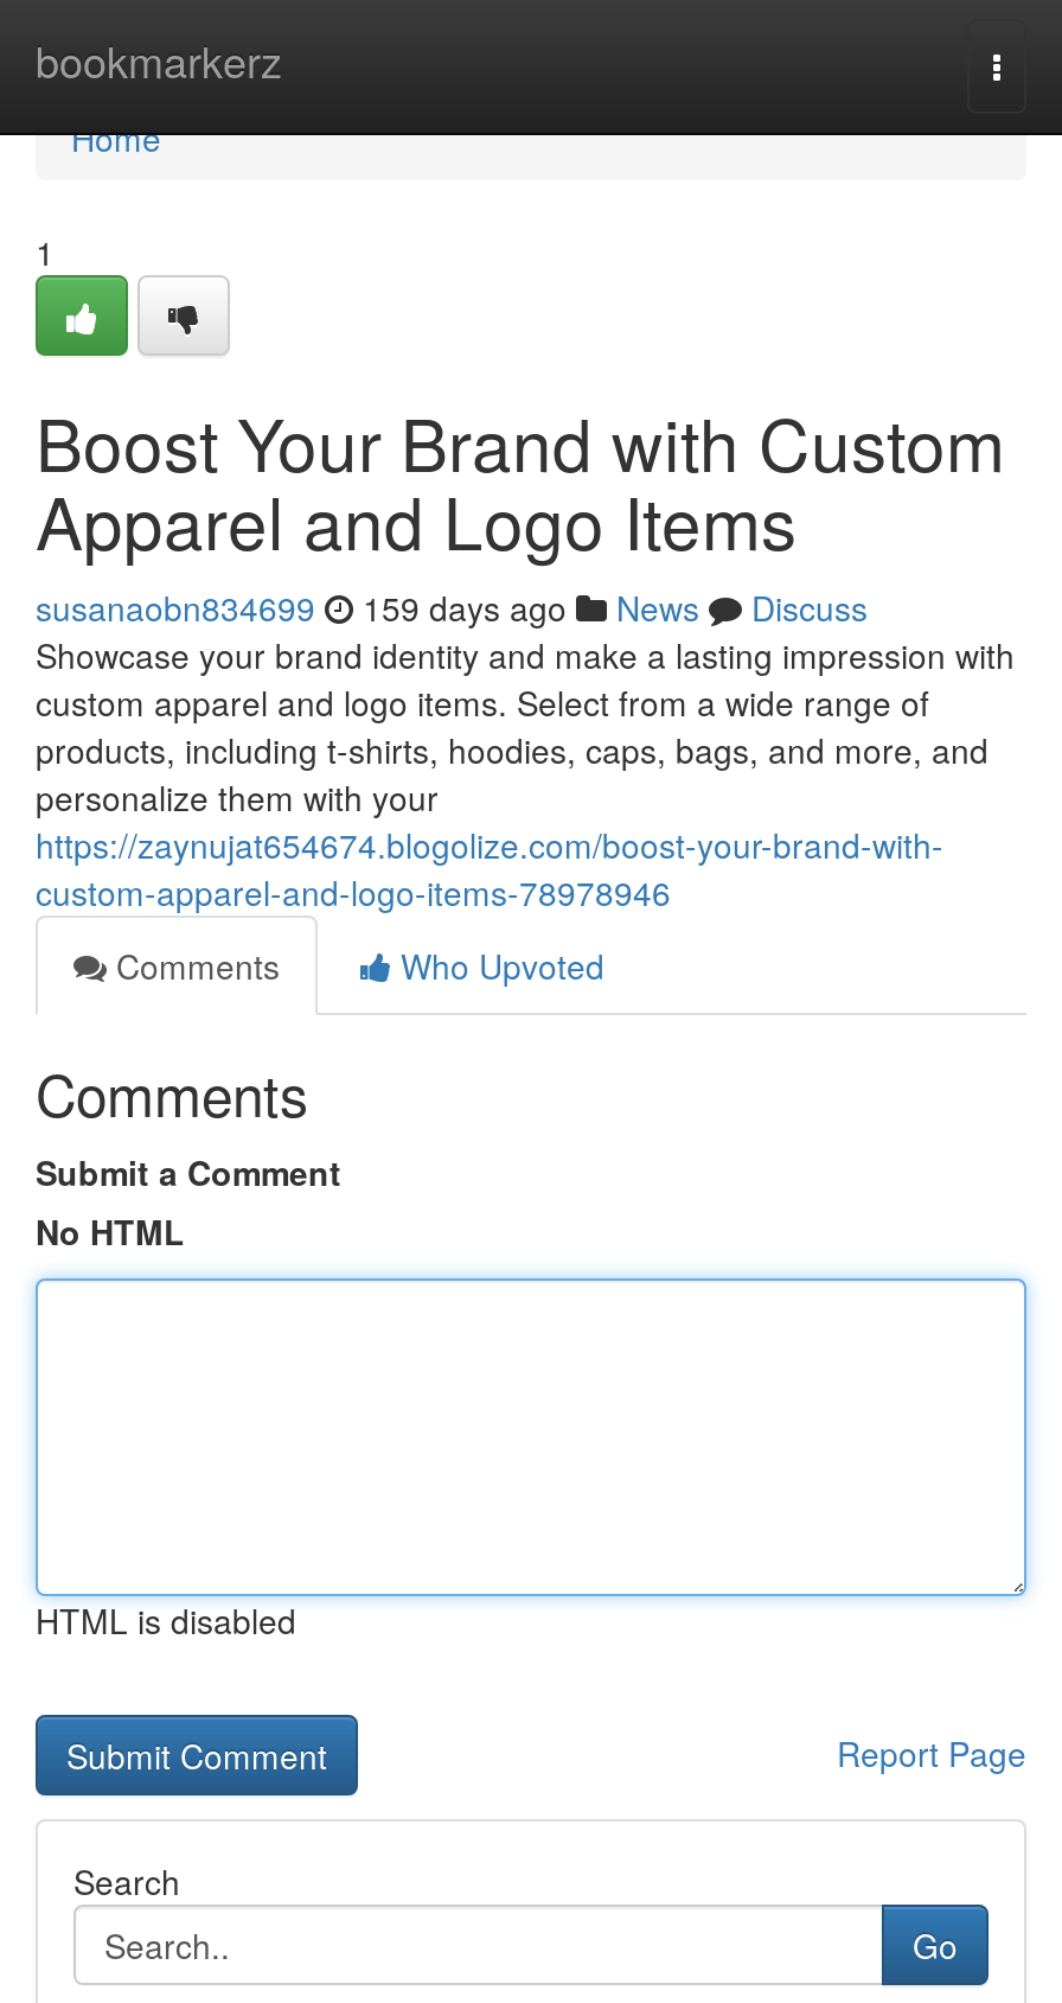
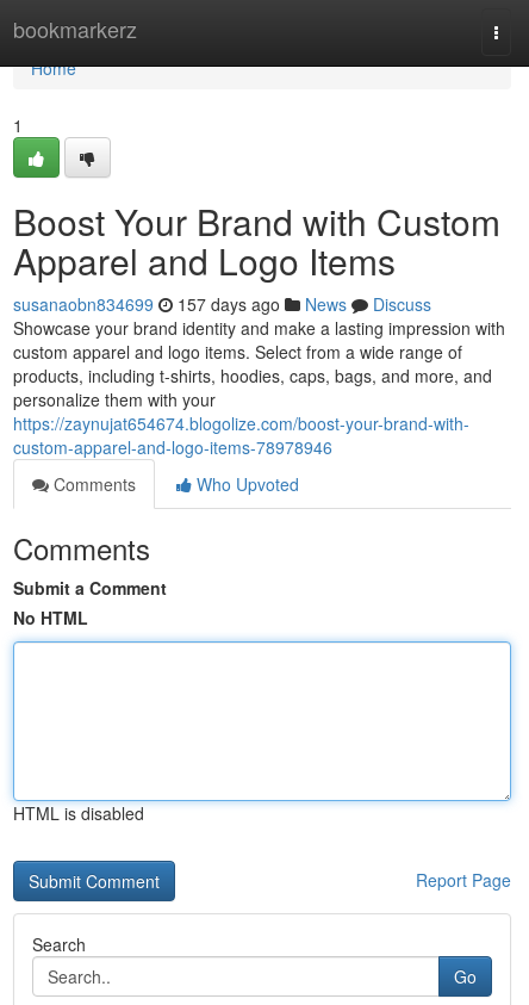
- susanaobn834699 159 days ago News Discuss
+ susanaobn834699 157 days ago News Discuss
